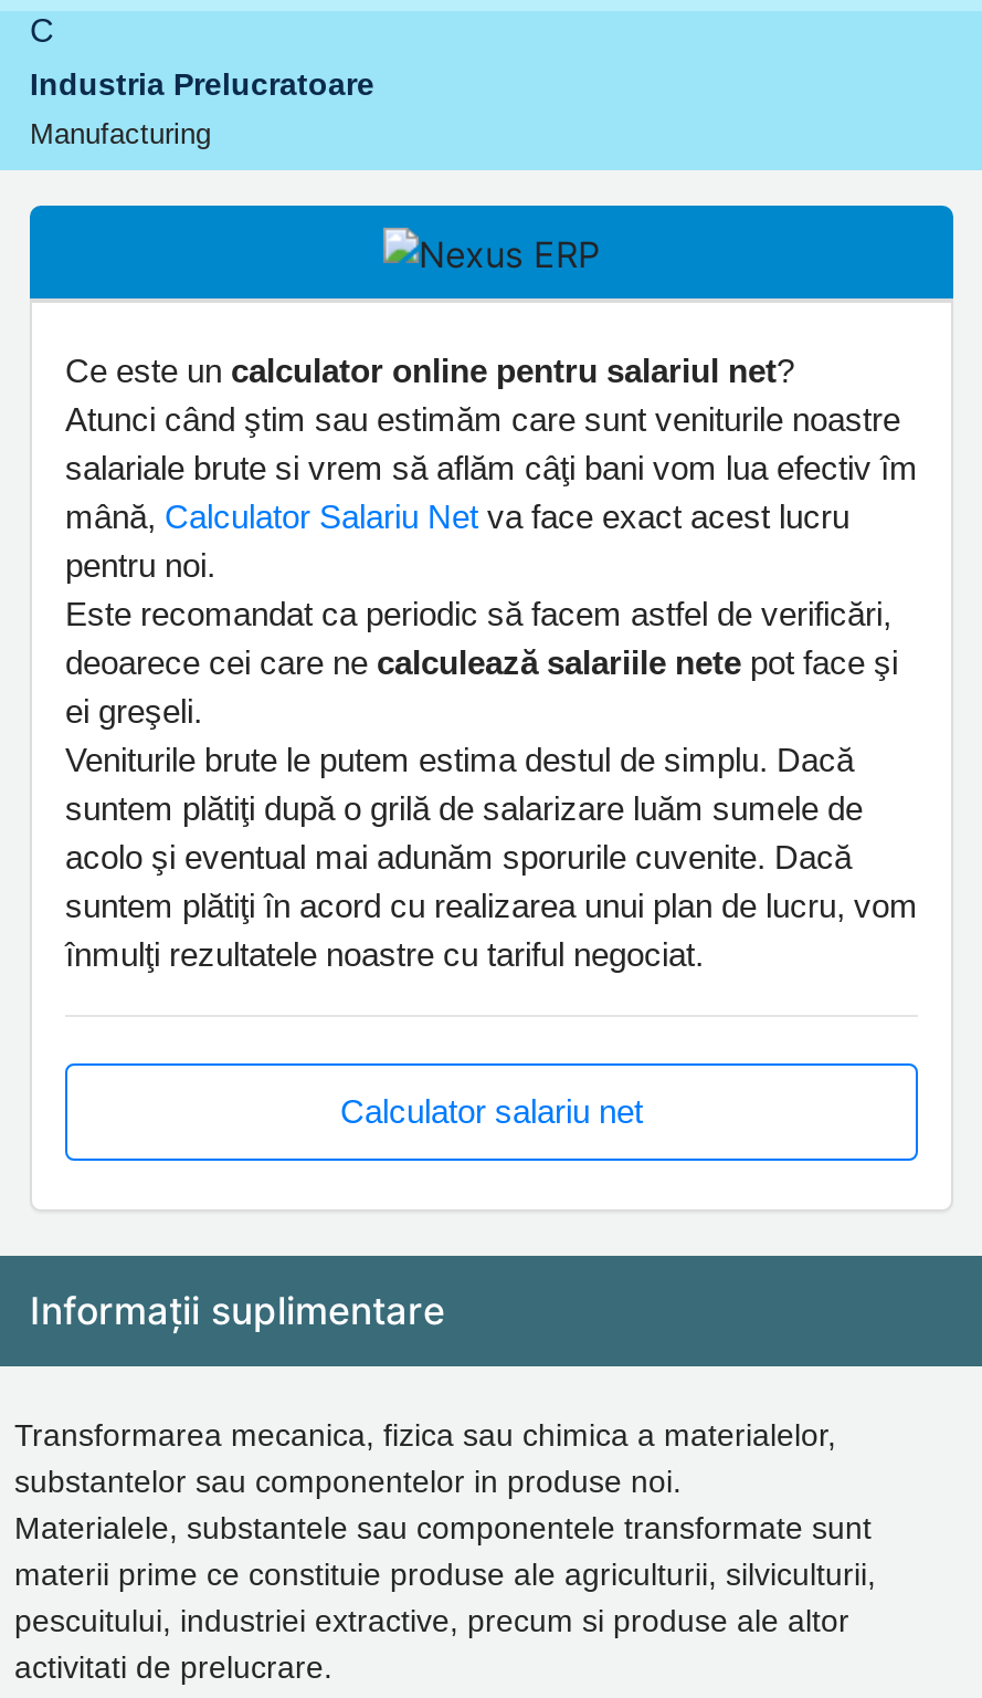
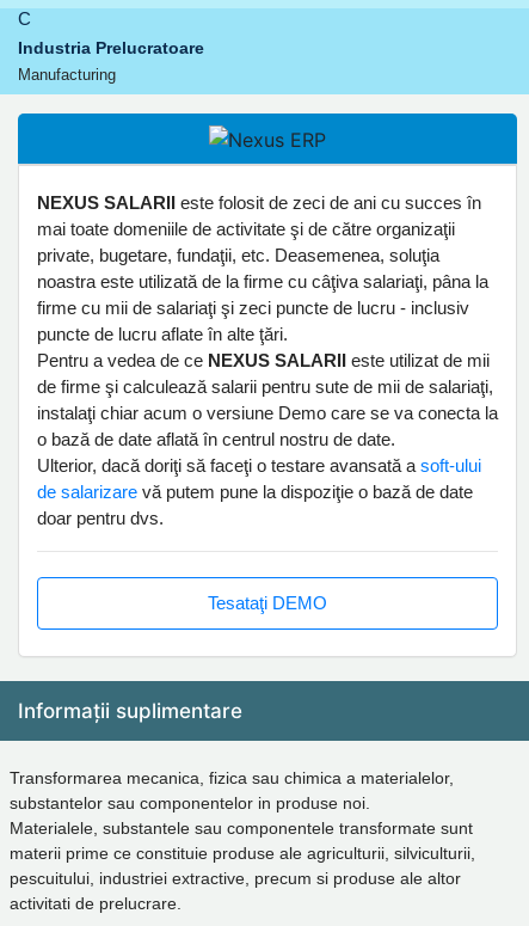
- Ce este un calculator online pentru salariul net?
- Atunci când ştim sau estimăm care sunt veniturile noastre
- salariale brute si vrem să aflăm câţi bani vom lua efectiv îm
- mână, Calculator Salariu Net va face exact acest lucru
- pentru noi.
- Este recomandat ca periodic să facem astfel de verificări,
- deoarece cei care ne calculează salariile nete pot face şi
- ei greşeli.
- Veniturile brute le putem estima destul de simplu. Dacă
- suntem plătiţi după o grilă de salarizare luăm sumele de
- acolo şi eventual mai adunăm sporurile cuvenite. Dacă
- suntem plătiţi în acord cu realizarea unui plan de lucru, vom
- înmulţi rezultatele noastre cu tariful negociat.
+ NEXUS SALARII este folosit de zeci de ani cu succes în
+ mai toate domeniile de activitate şi de către organizaţii
+ private, bugetare, fundaţii, etc. Deasemenea, soluţia
+ noastra este utilizată de la firme cu câţiva salariaţi, pâna la
+ firme cu mii de salariaţi şi zeci puncte de lucru - inclusiv
+ puncte de lucru aflate în alte ţări.
+ Pentru a vedea de ce NEXUS SALARII este utilizat de mii
+ de firme şi calculează salarii pentru sute de mii de salariaţi,
+ instalaţi chiar acum o versiune Demo care se va conecta la
+ o bază de date aflată în centrul nostru de date.
+ Ulterior, dacă doriţi să faceţi o testare avansată a soft-ului
+ de salarizare vă putem pune la dispoziţie o bază de date
+ doar pentru dvs.

- Calculator salariu net
+ Tesataţi DEMO
